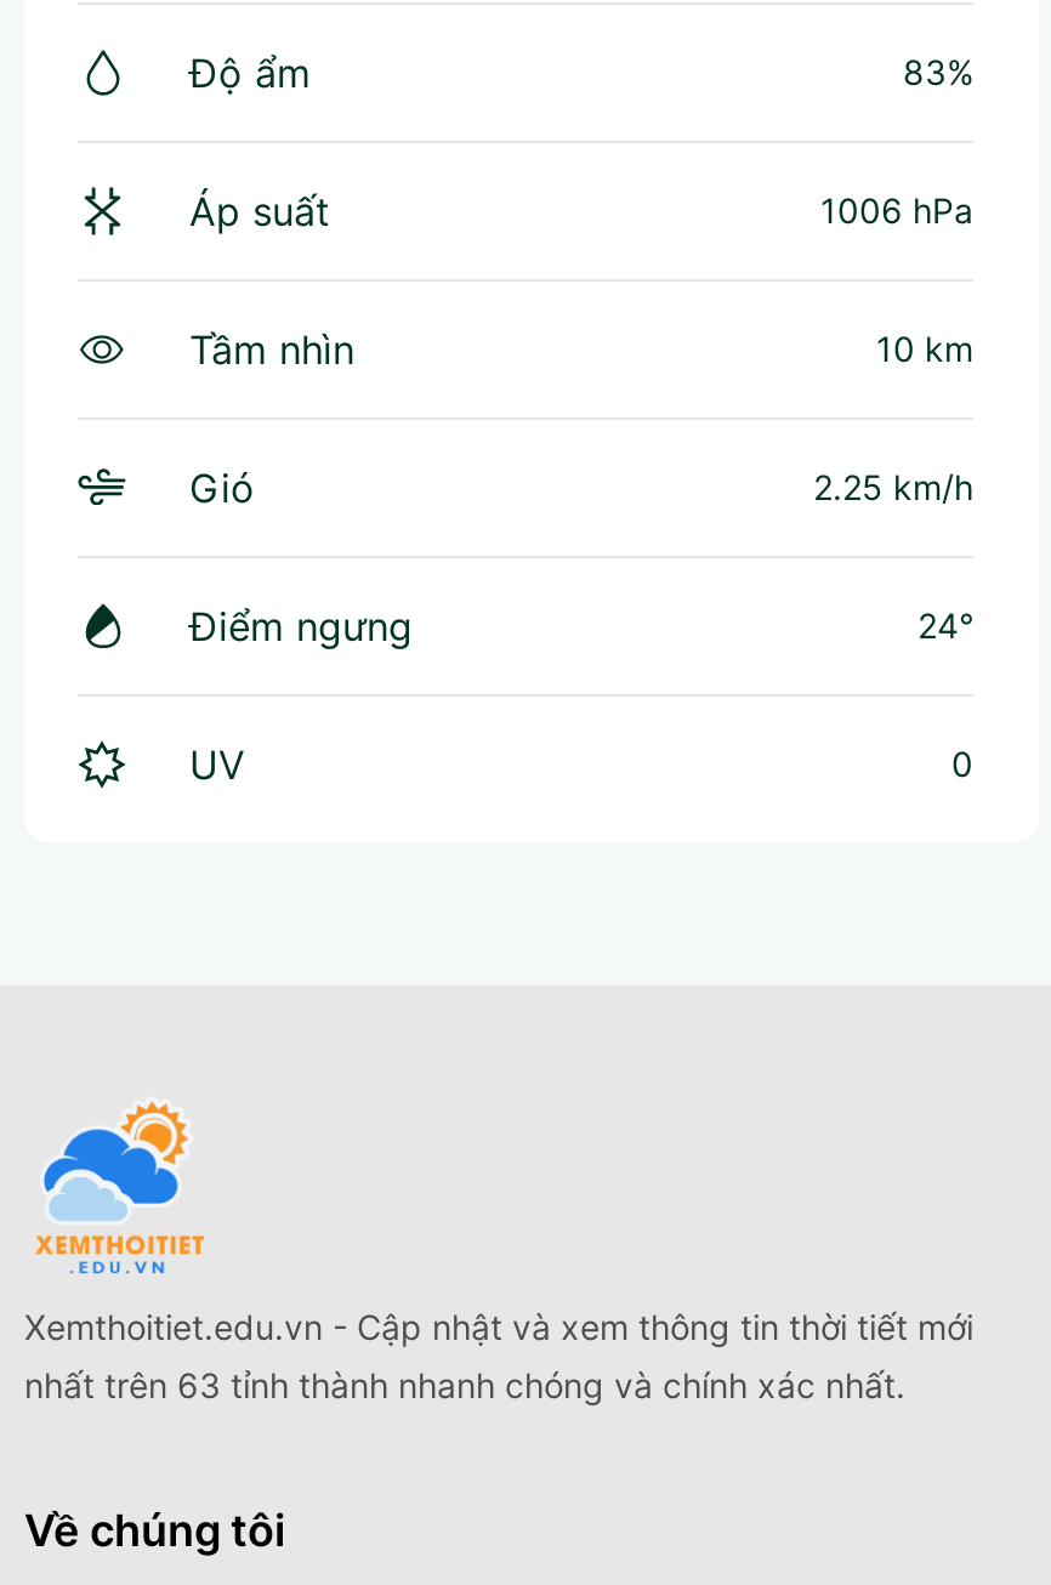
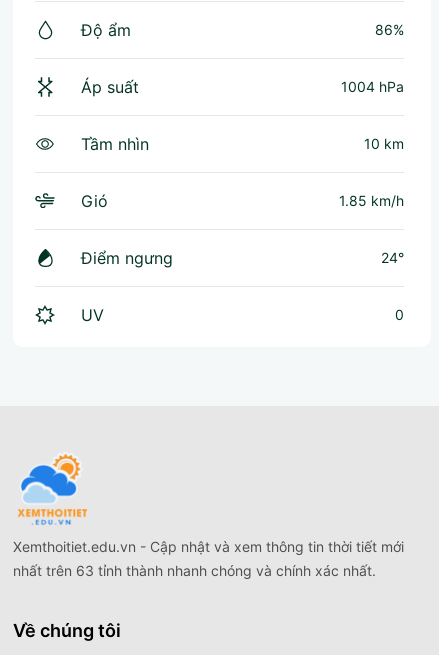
- 83%
+ 86%

- 1006 hPa
+ 1004 hPa

- 2.25 km/h
+ 1.85 km/h
